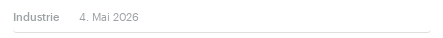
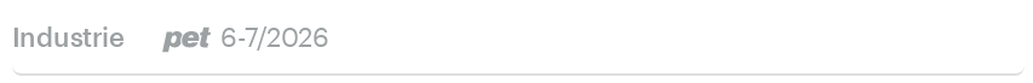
- 4. Mai 2026
+ 6-7/2026
